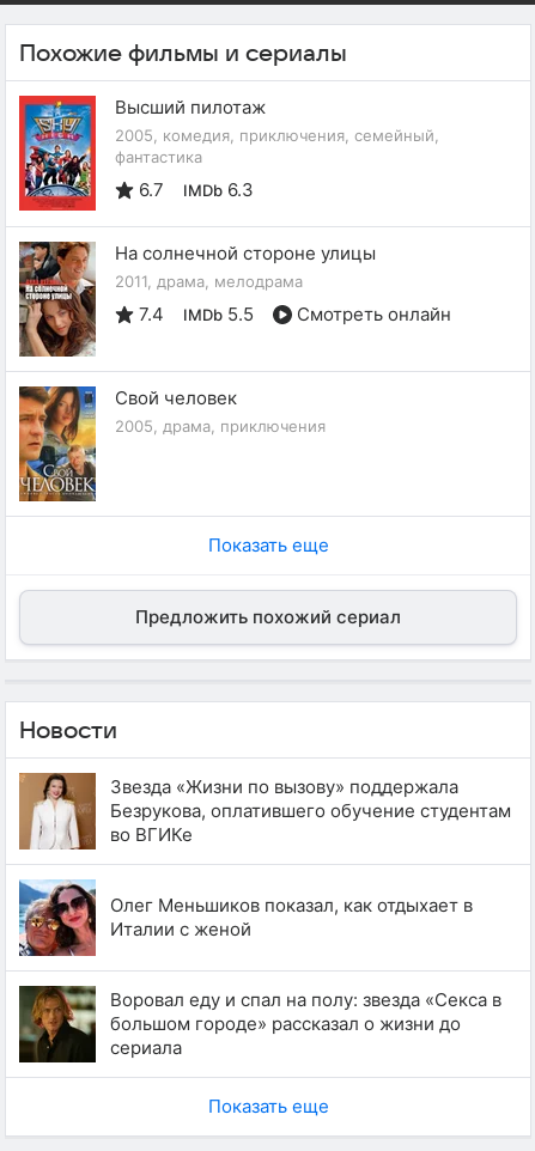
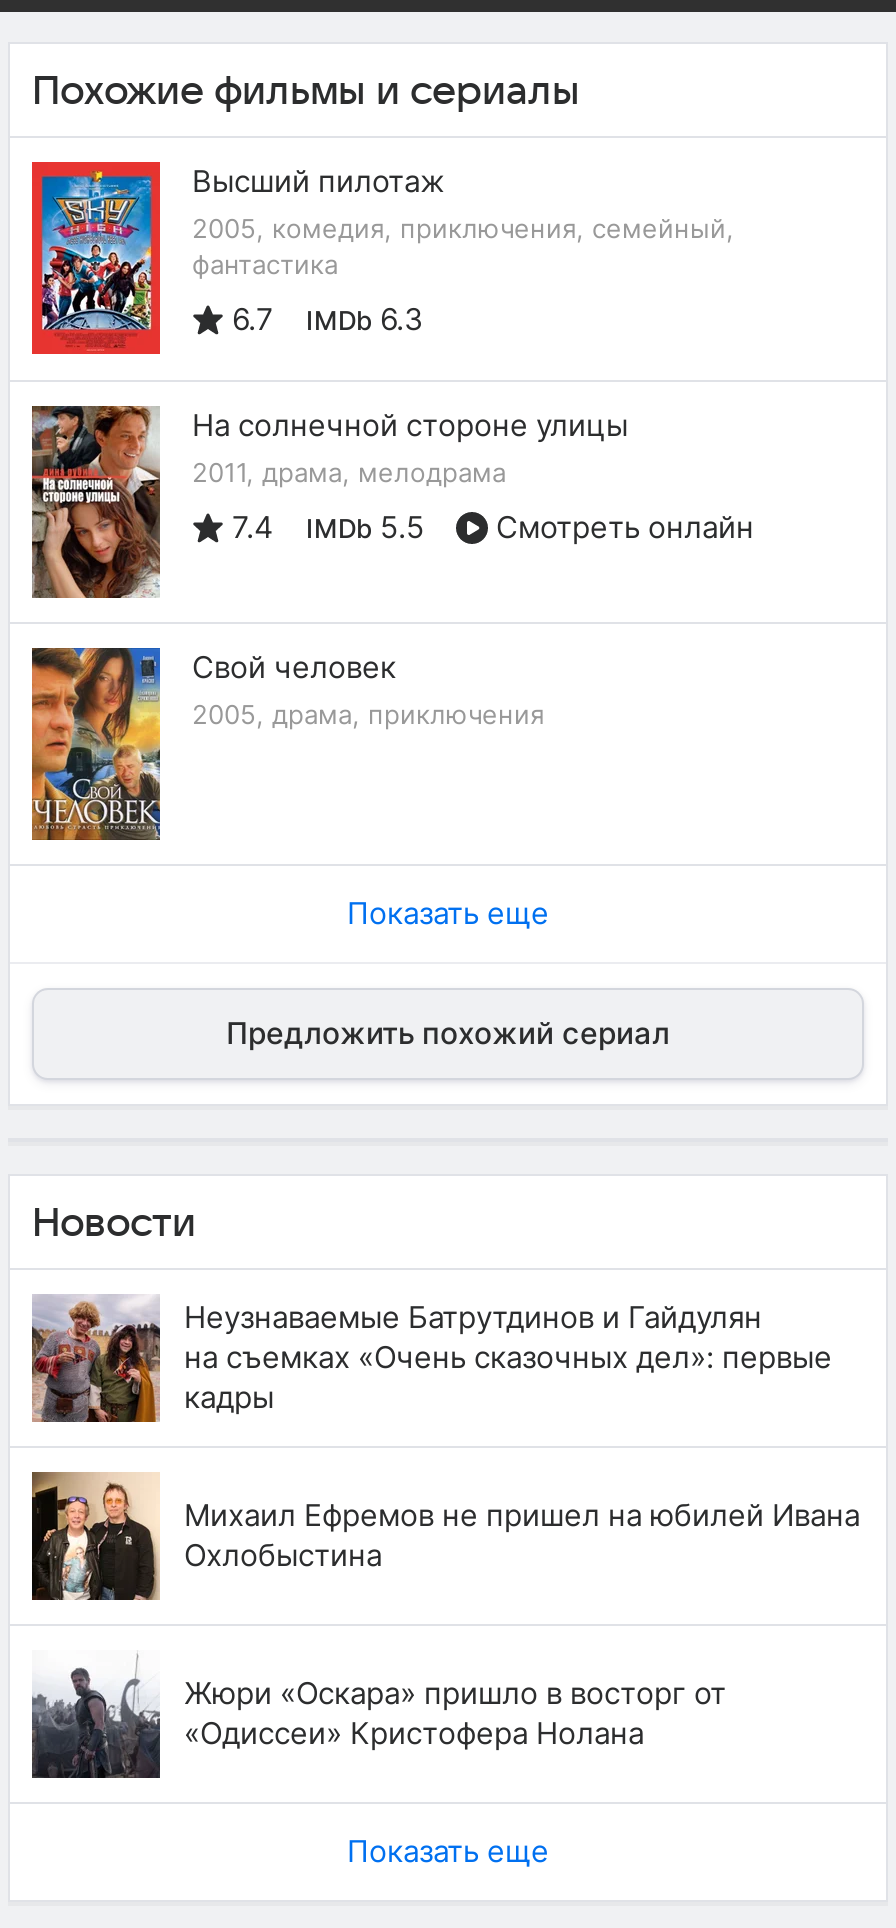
- [image]
- Звезда «Жизни по вызову» поддержала
- Безрукова, оплатившего обучение студентам
- во ВГИКе
+ [image]
+ Неузнаваемые Батрутдинов и Гайдулян
+ на съемках «Очень сказочных дел»: первые
+ кадры

- [image]
- Олег Меньшиков показал, как отдыхает в
- Италии с женой
+ [image]
+ Михаил Ефремов не пришел на юбилей Ивана
+ Охлобыстина

- [image]
- Воровал еду и спал на полу: звезда «Секса в
- большом городе» рассказал о жизни до
- сериала
+ [image]
+ Жюри «Оскара» пришло в восторг от
+ «Одиссеи» Кристофера Нолана
